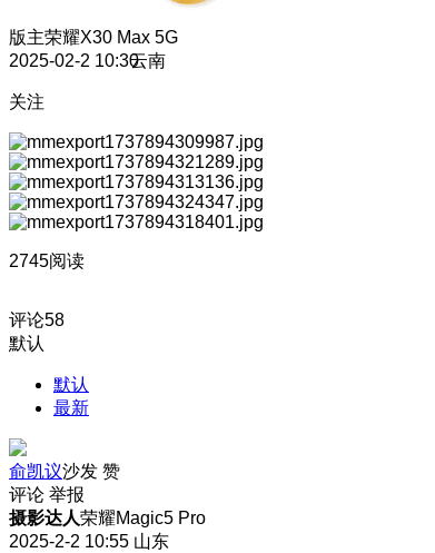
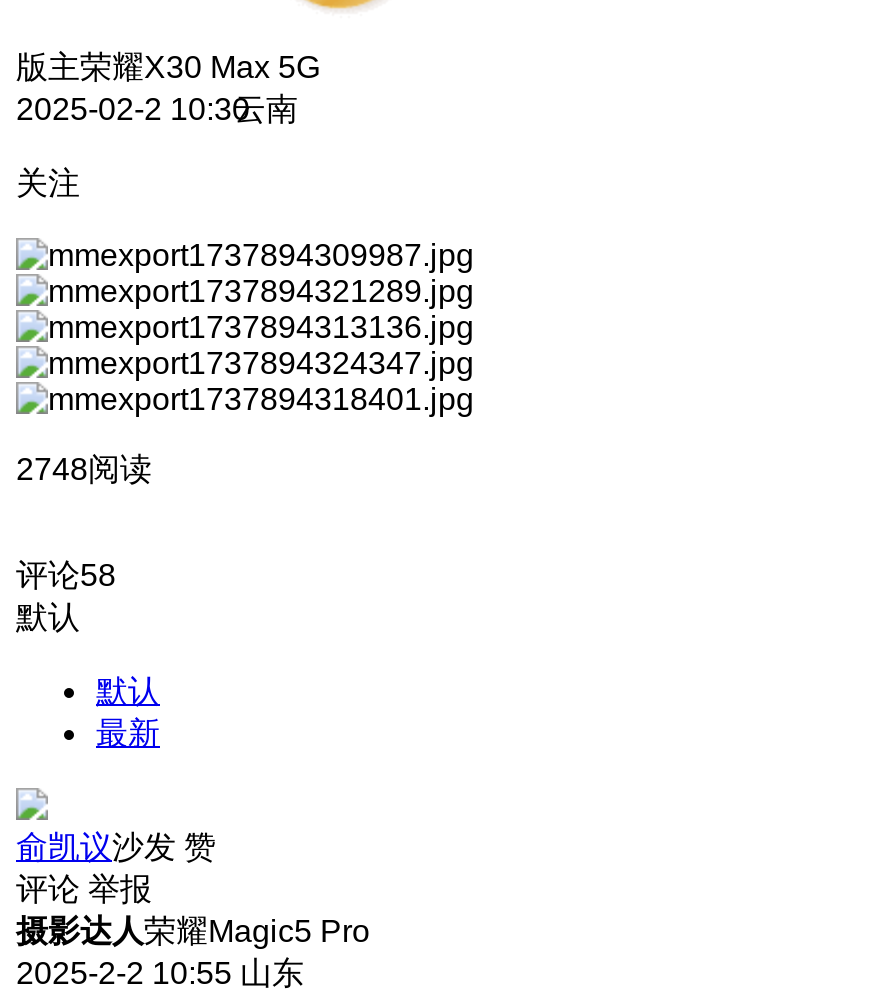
- 2745阅读
+ 2748阅读
